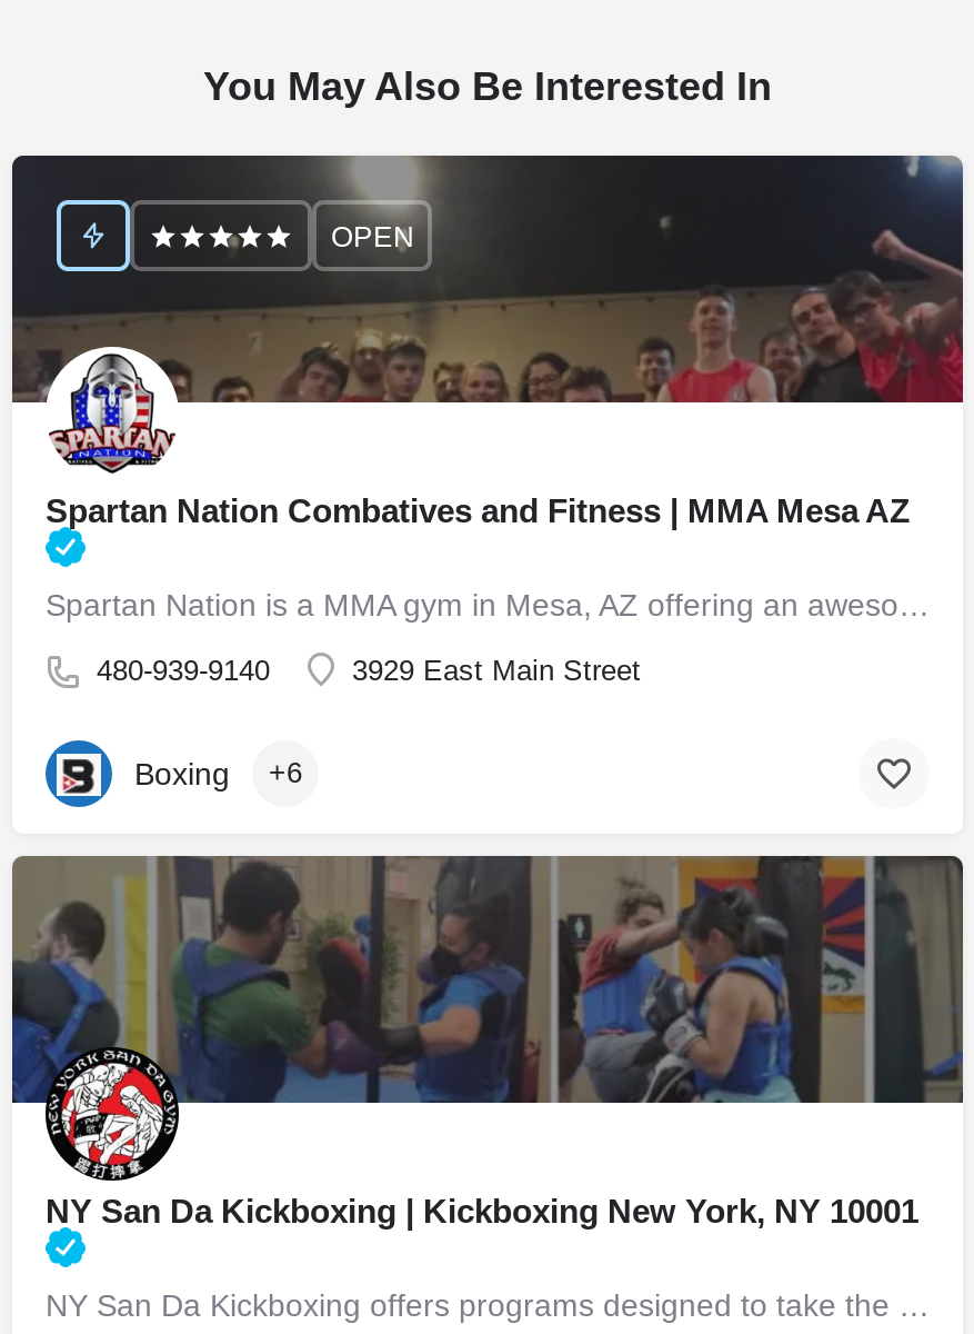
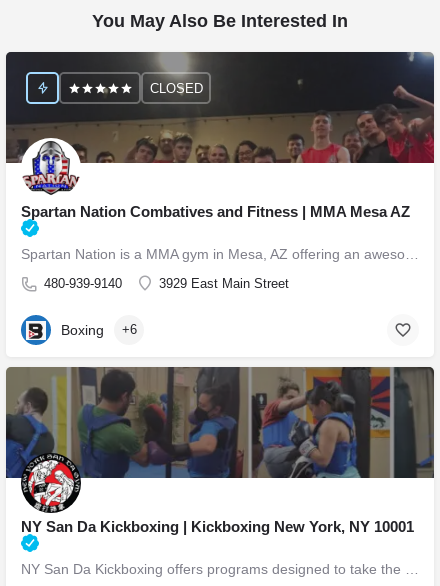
- OPEN
+ CLOSED
